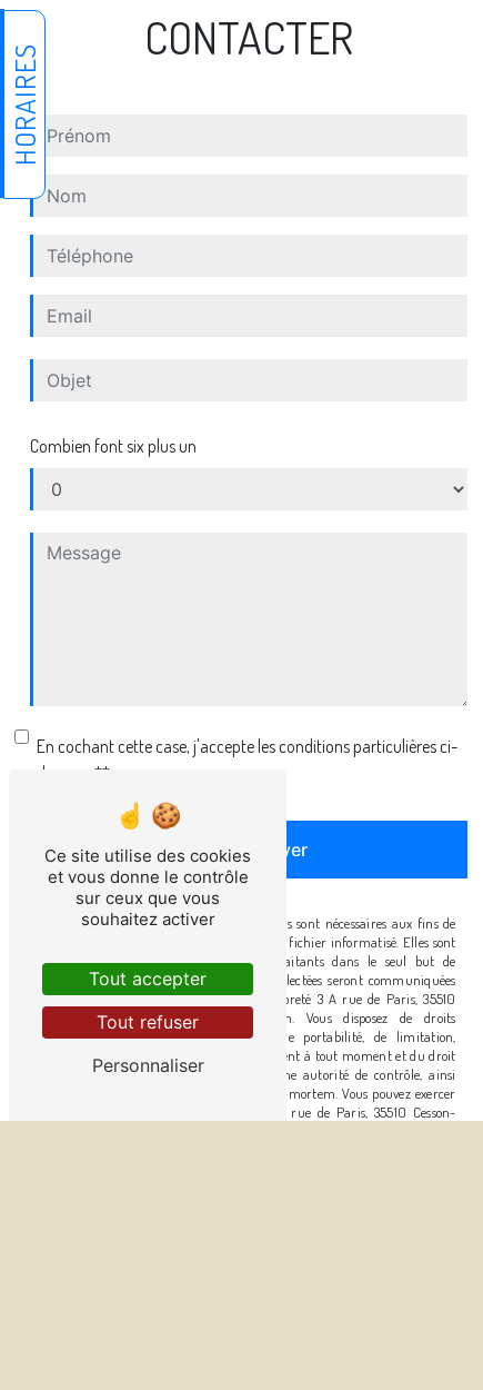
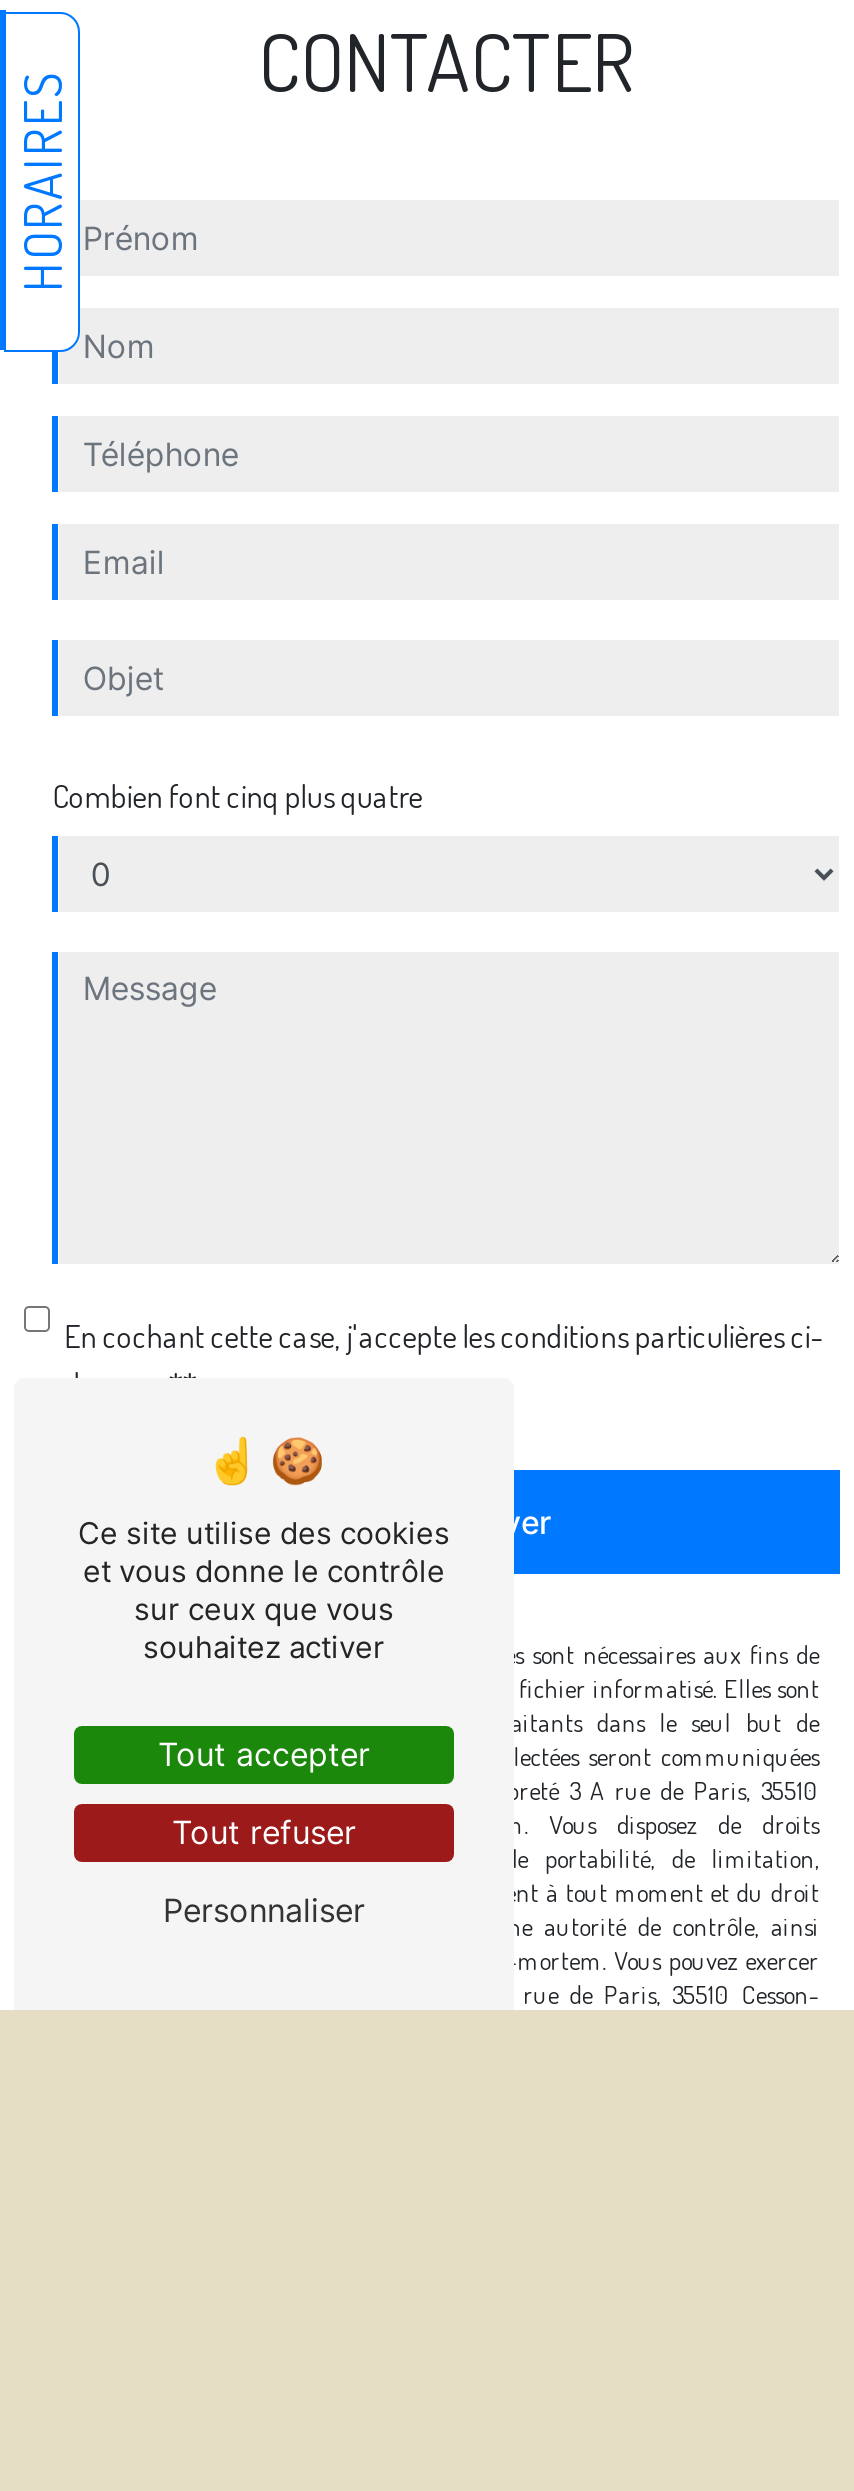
- Combien font six plus un
+ Combien font cinq plus quatre
